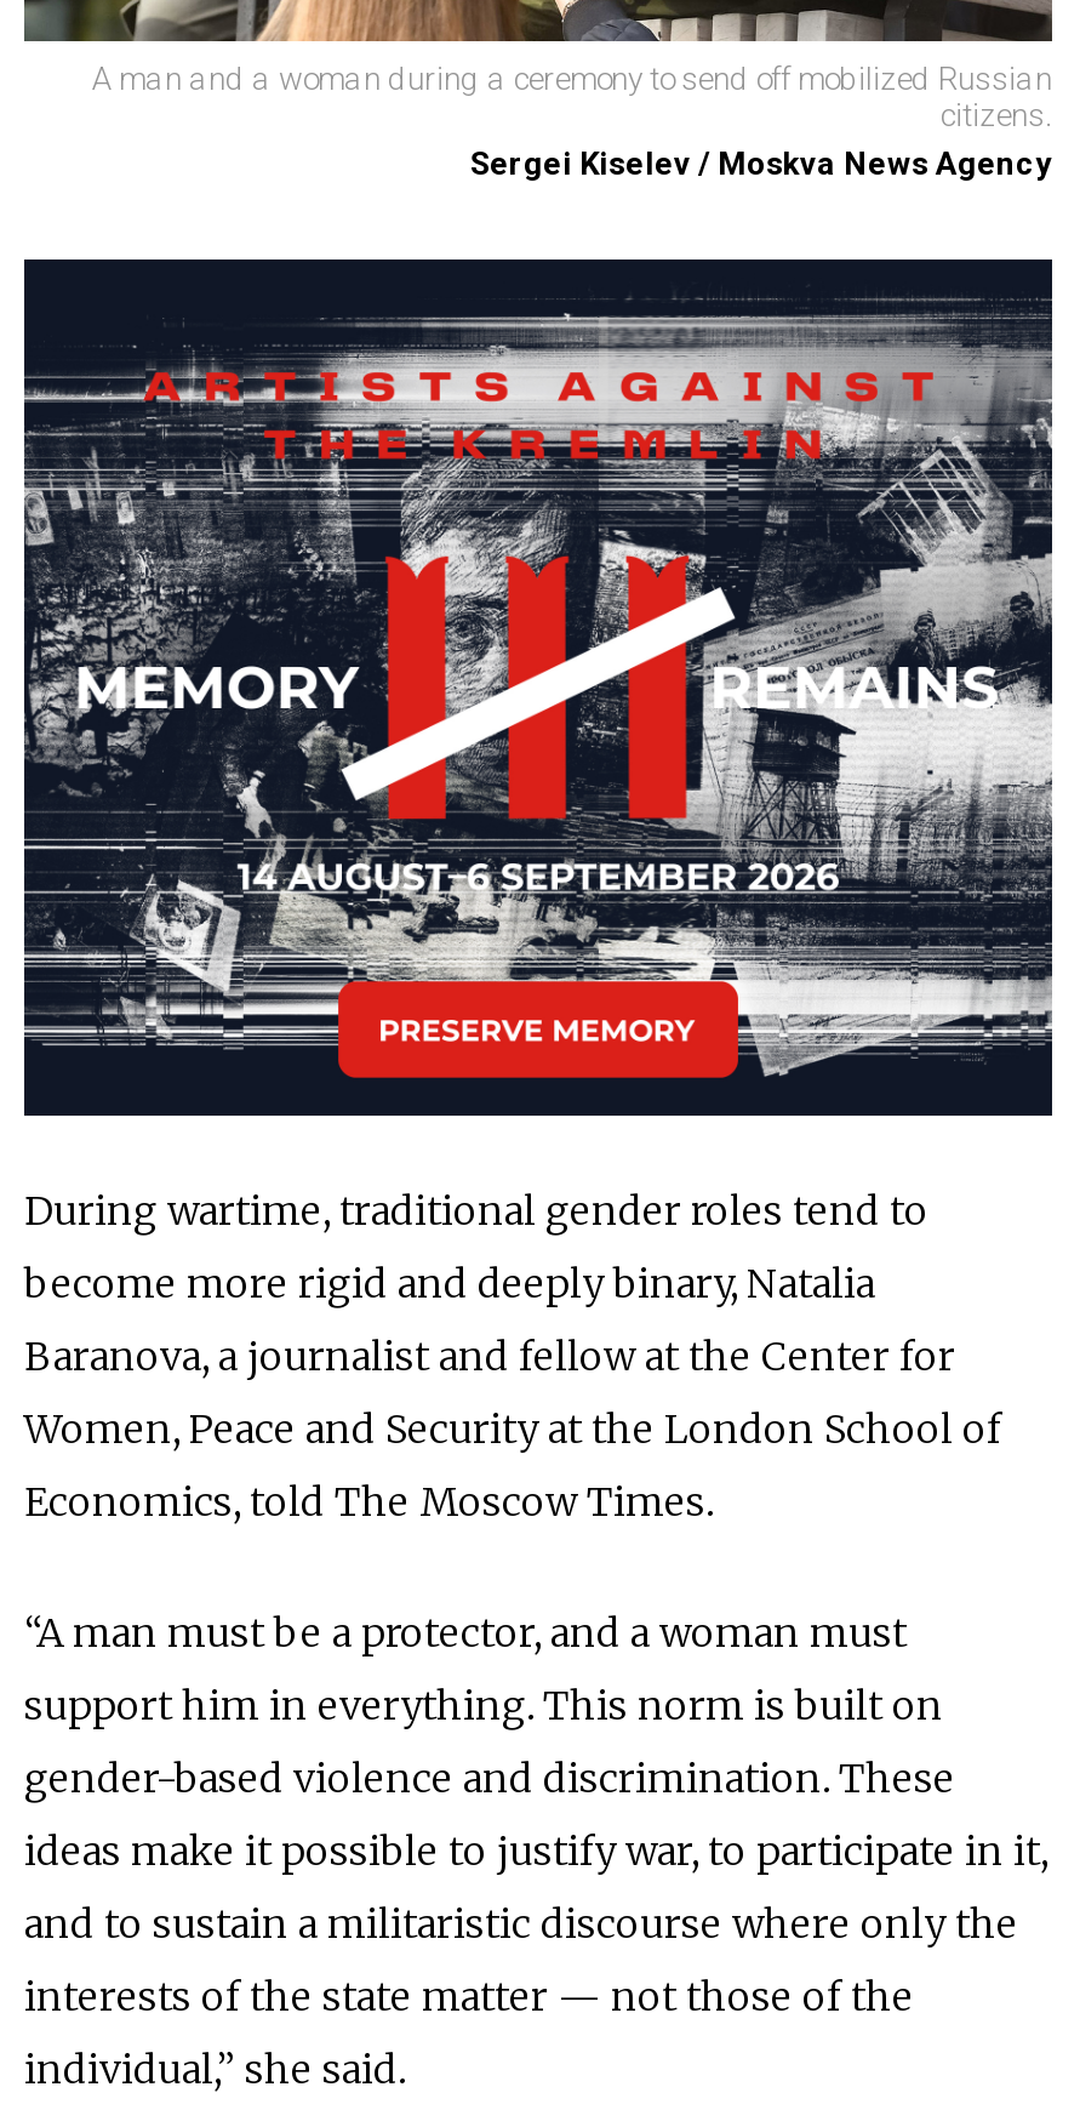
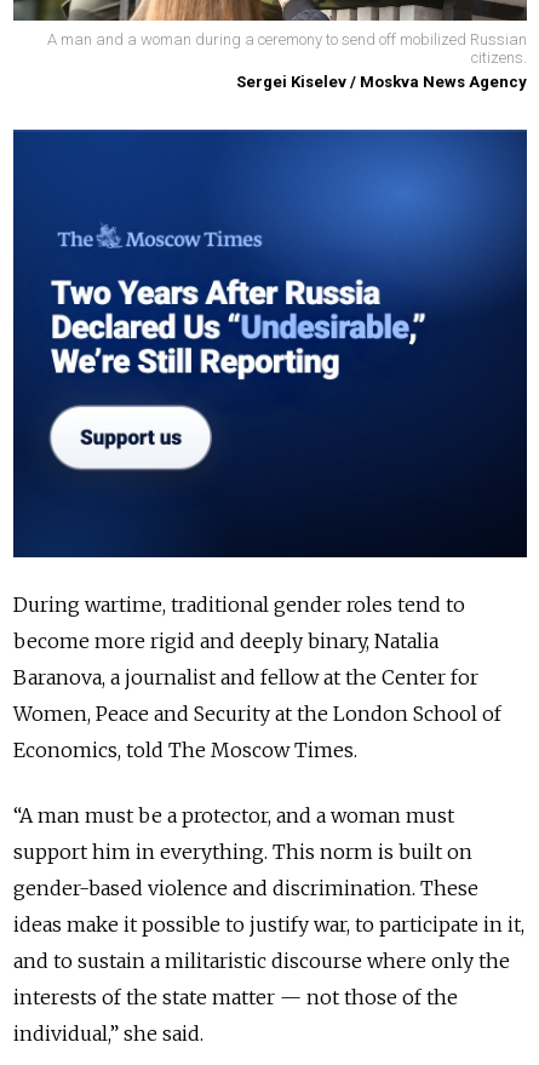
- [image]
+ [image]
